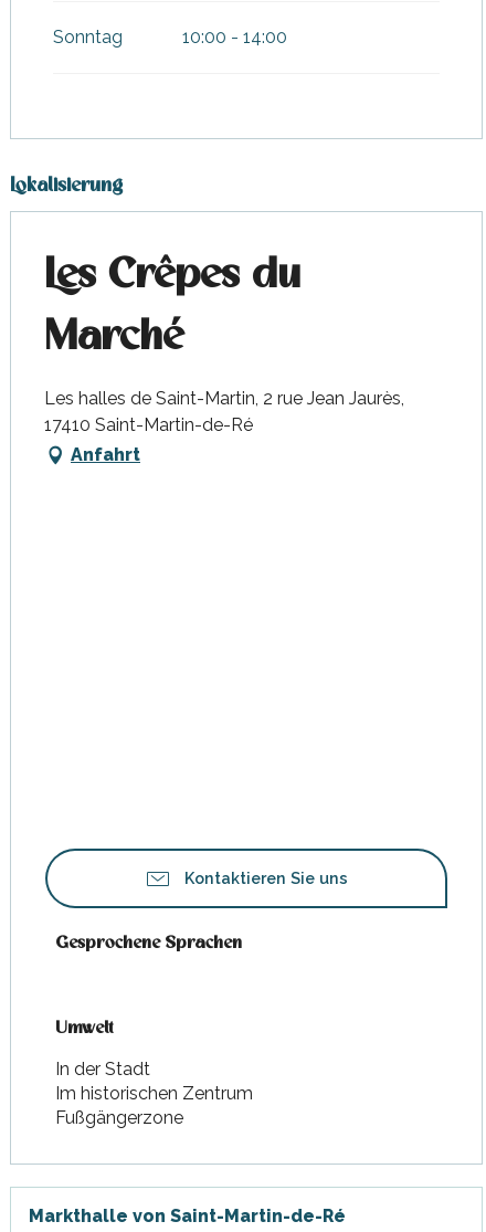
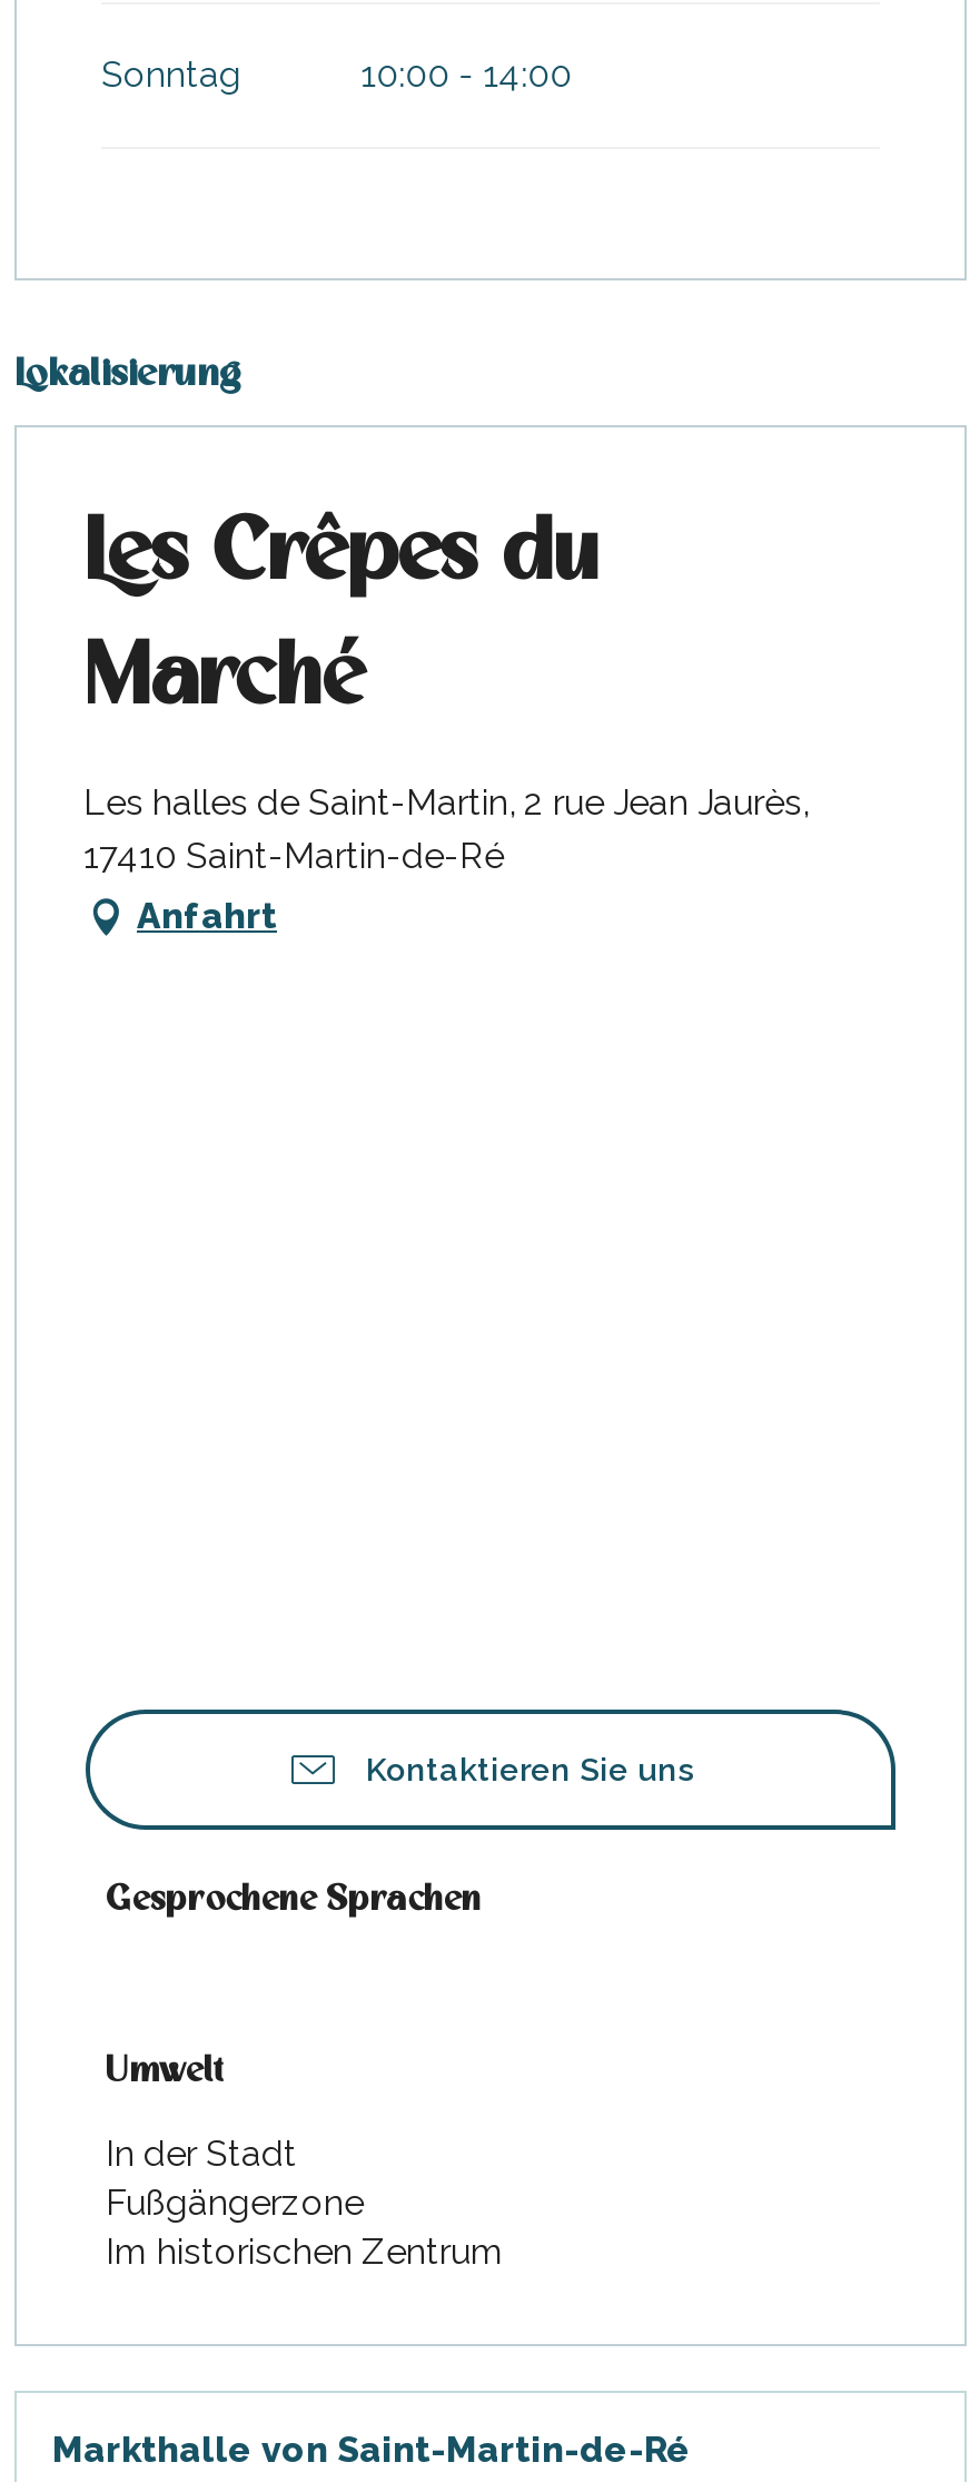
moved down: Im historischen Zentrum

moved up: Fußgängerzone
